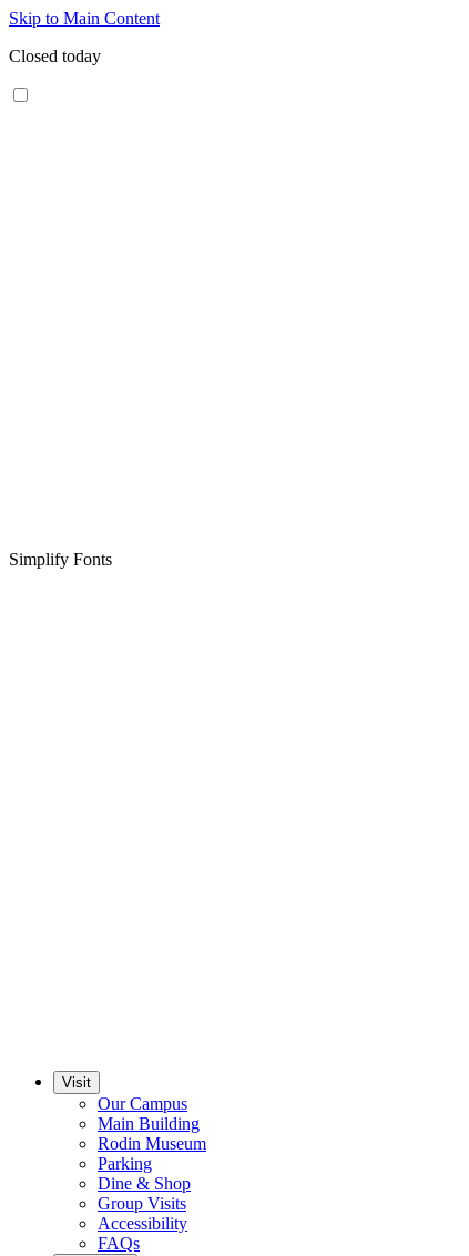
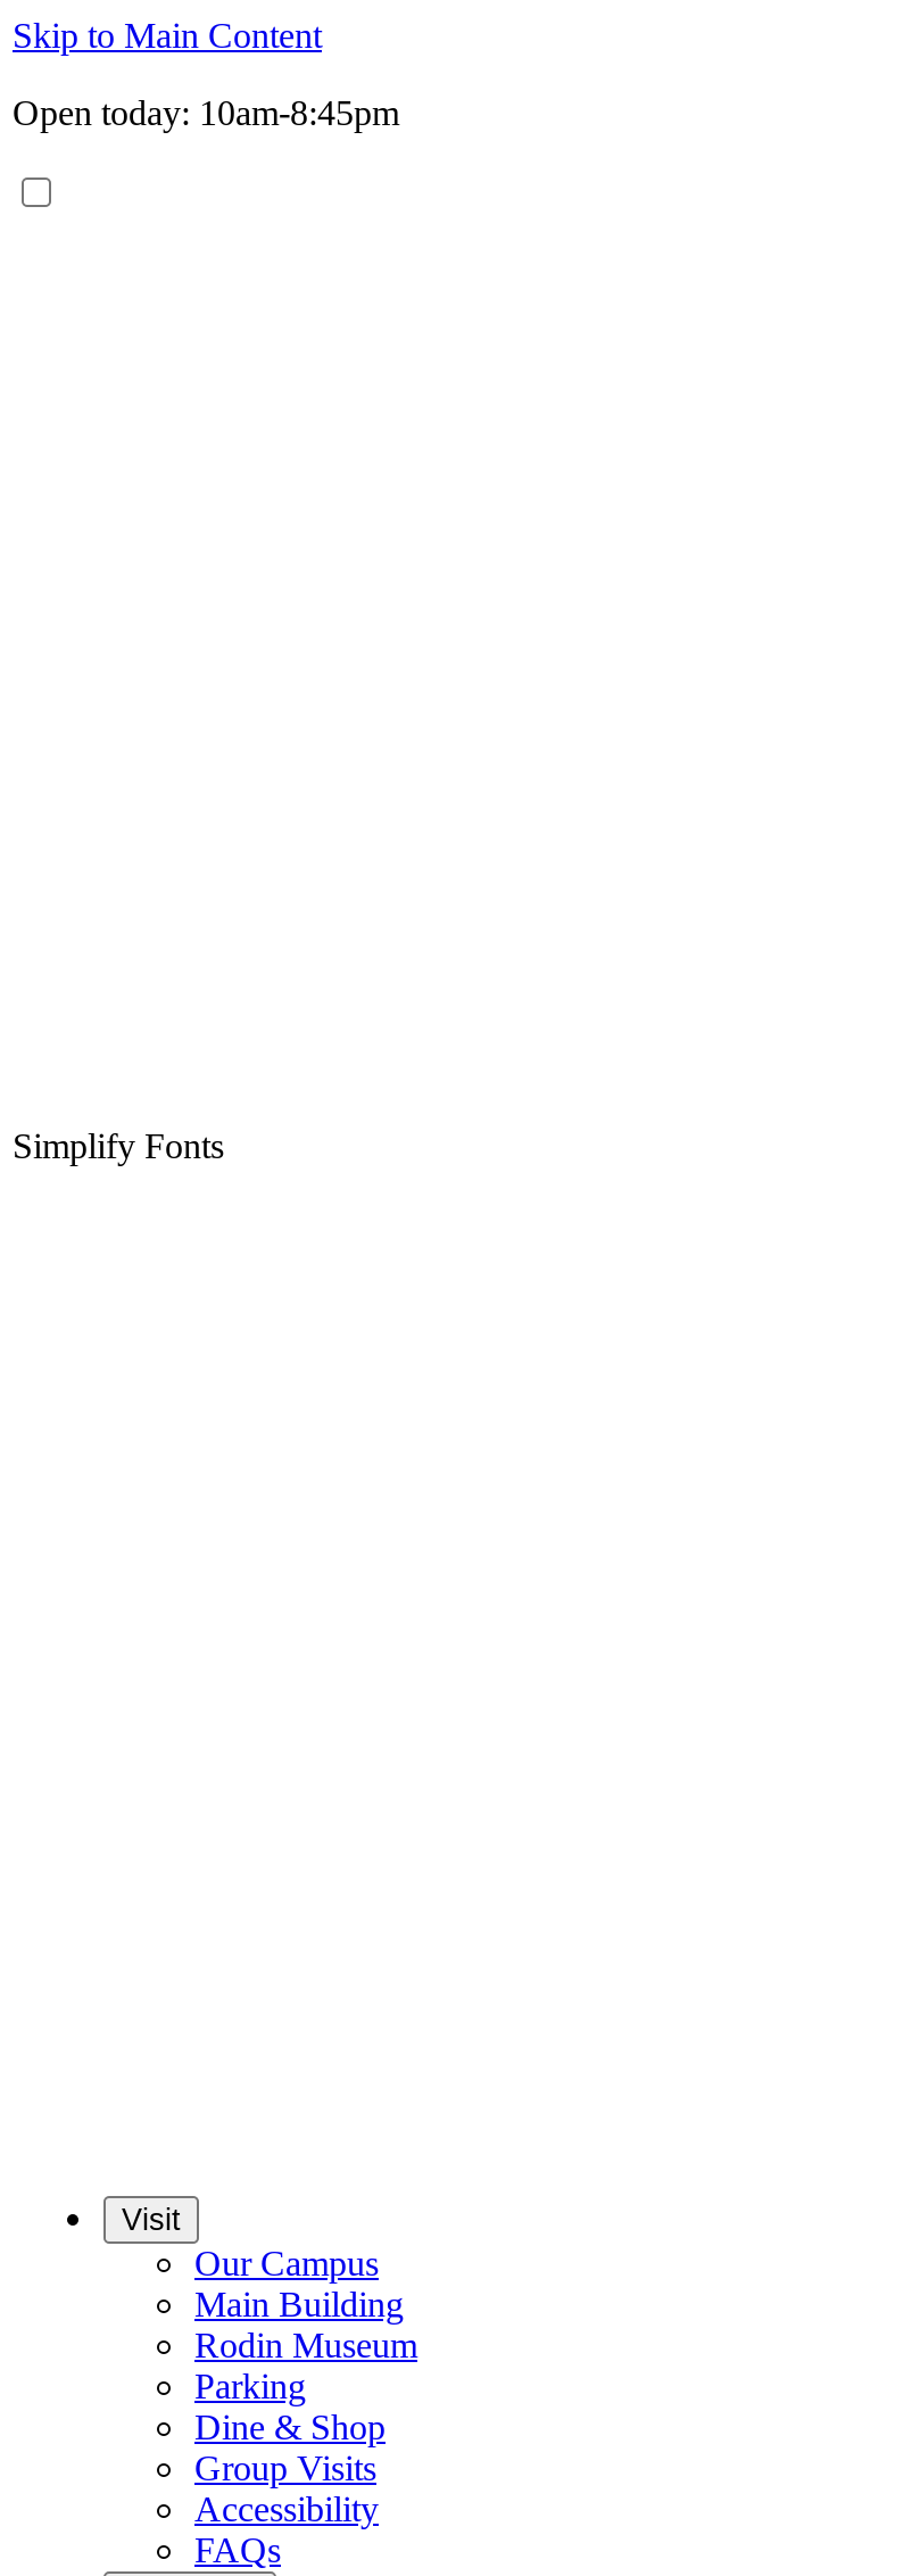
- Closed today
+ Open today: 10am-8:45pm
